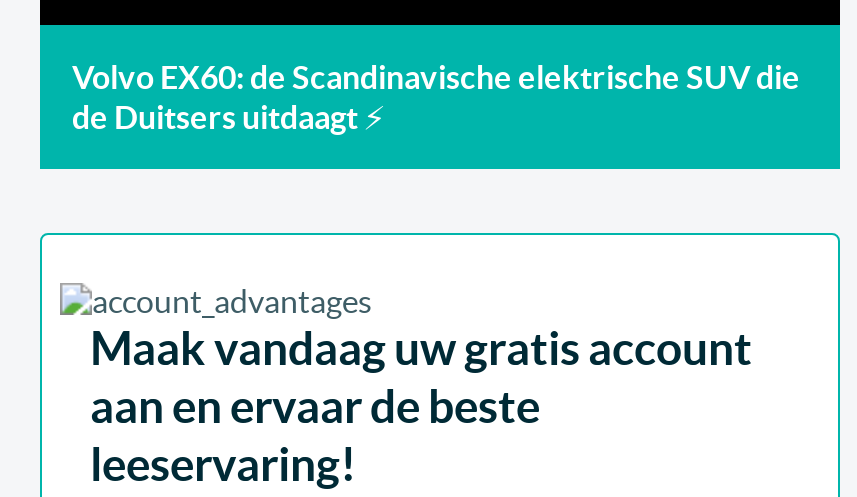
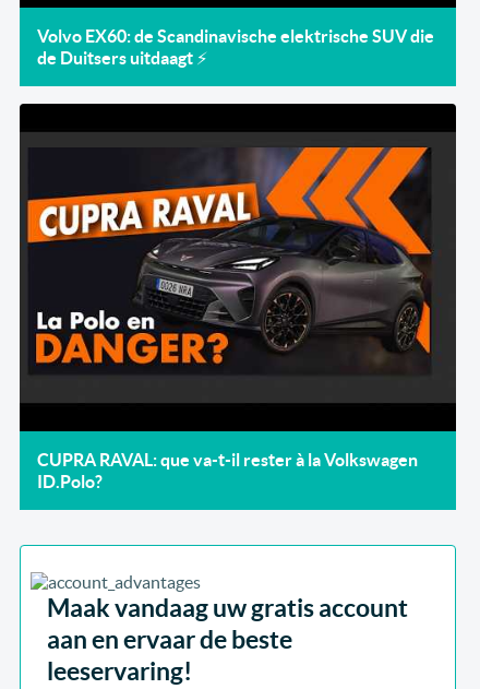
+ [image]

+ CUPRA RAVAL: que va-t-il rester à la Volkswagen
+ ID.Polo?
